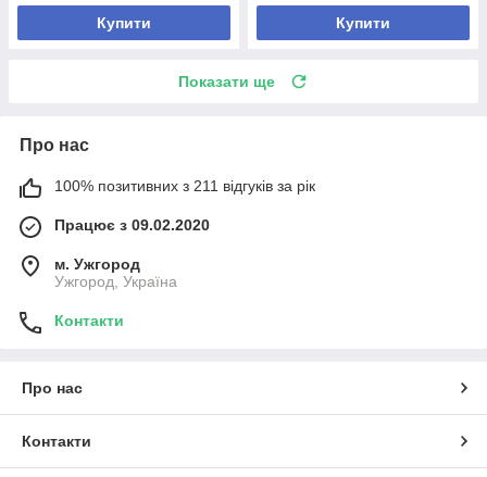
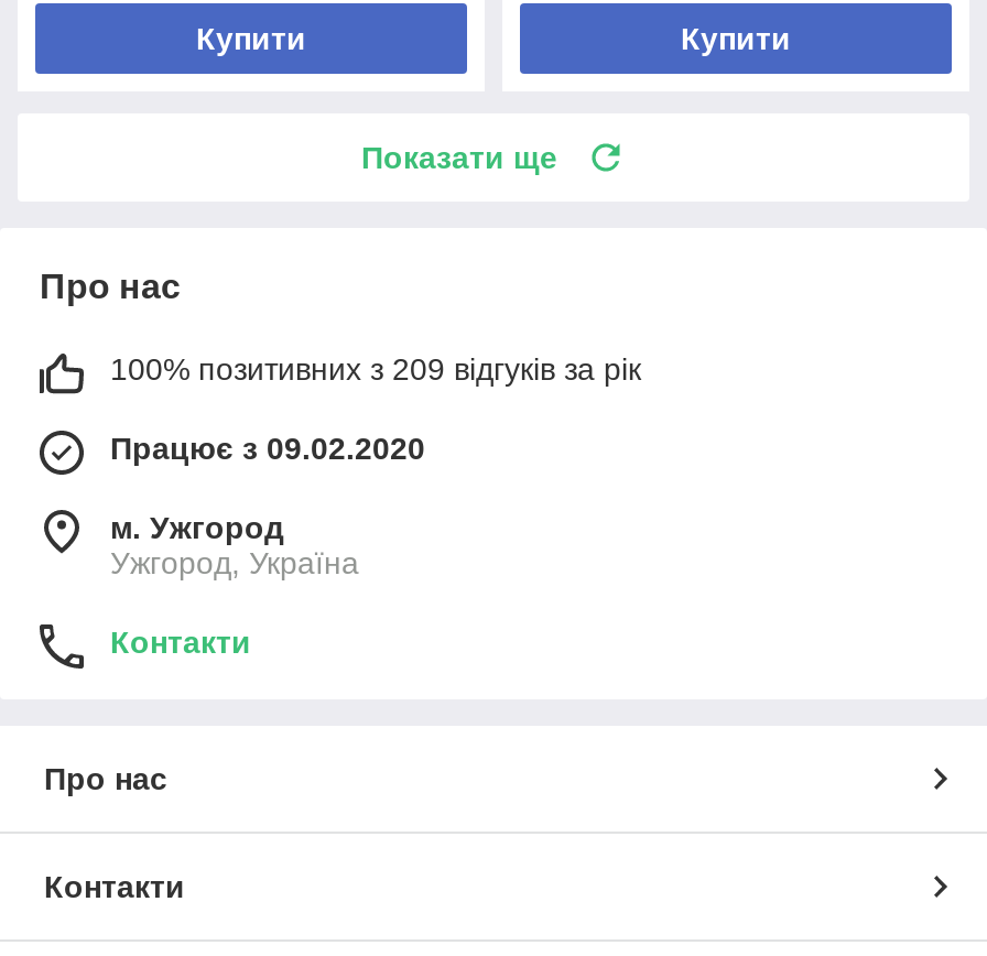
- 100% позитивних з 211 відгуків за рік
+ 100% позитивних з 209 відгуків за рік
